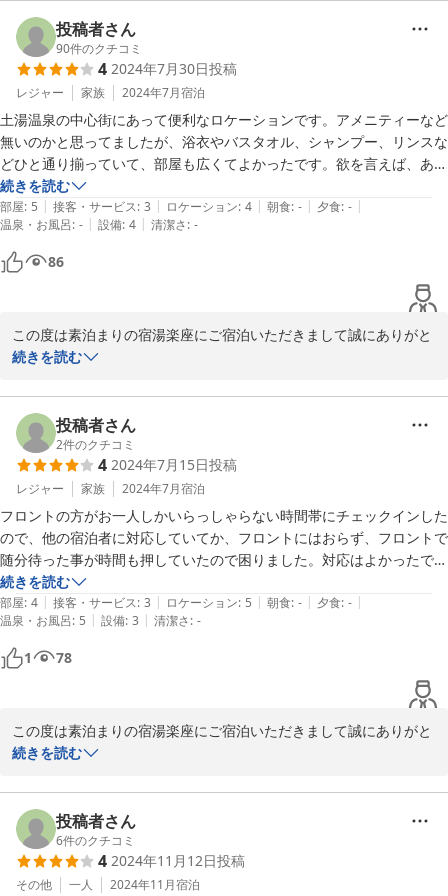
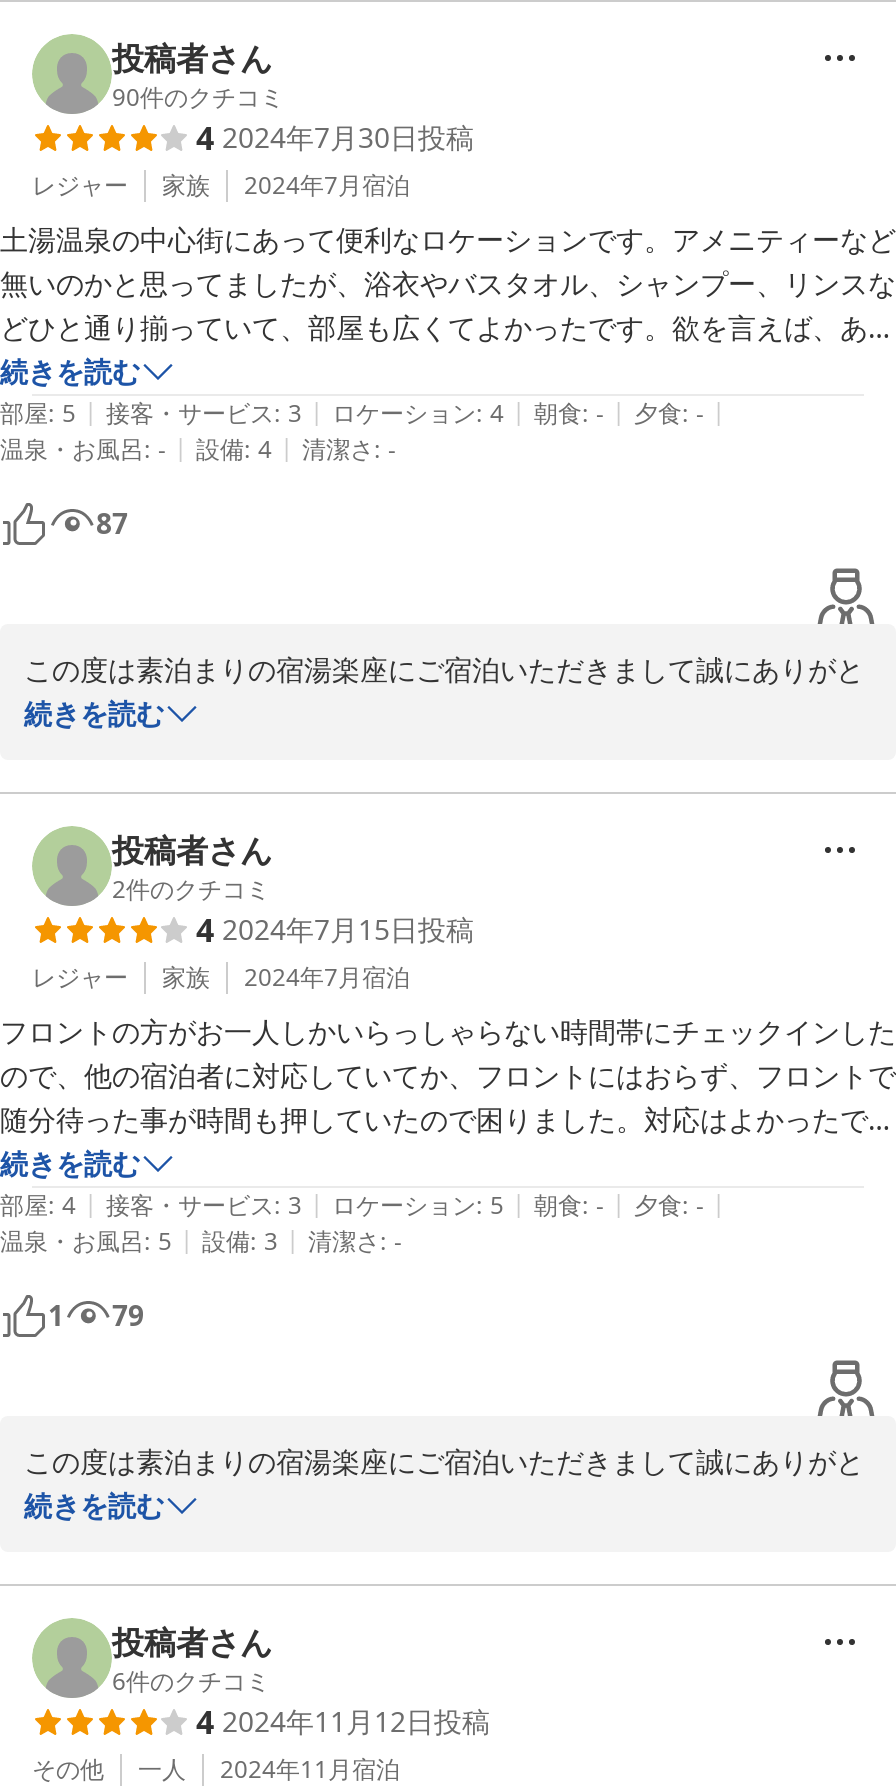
- 86
+ 87

- 1 78
+ 1 79
